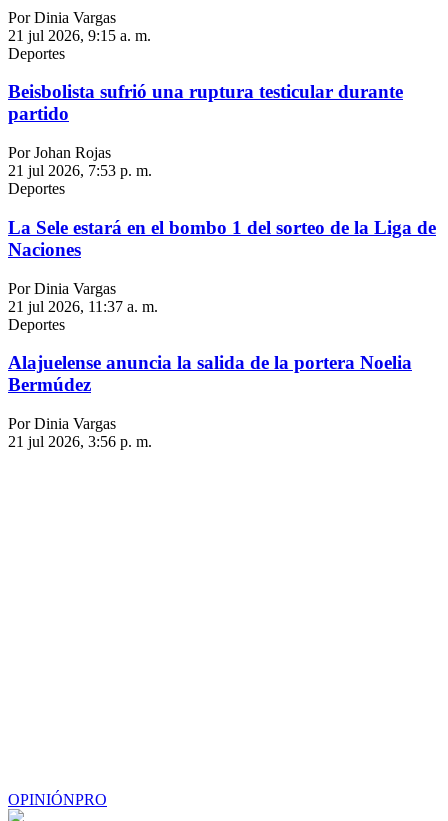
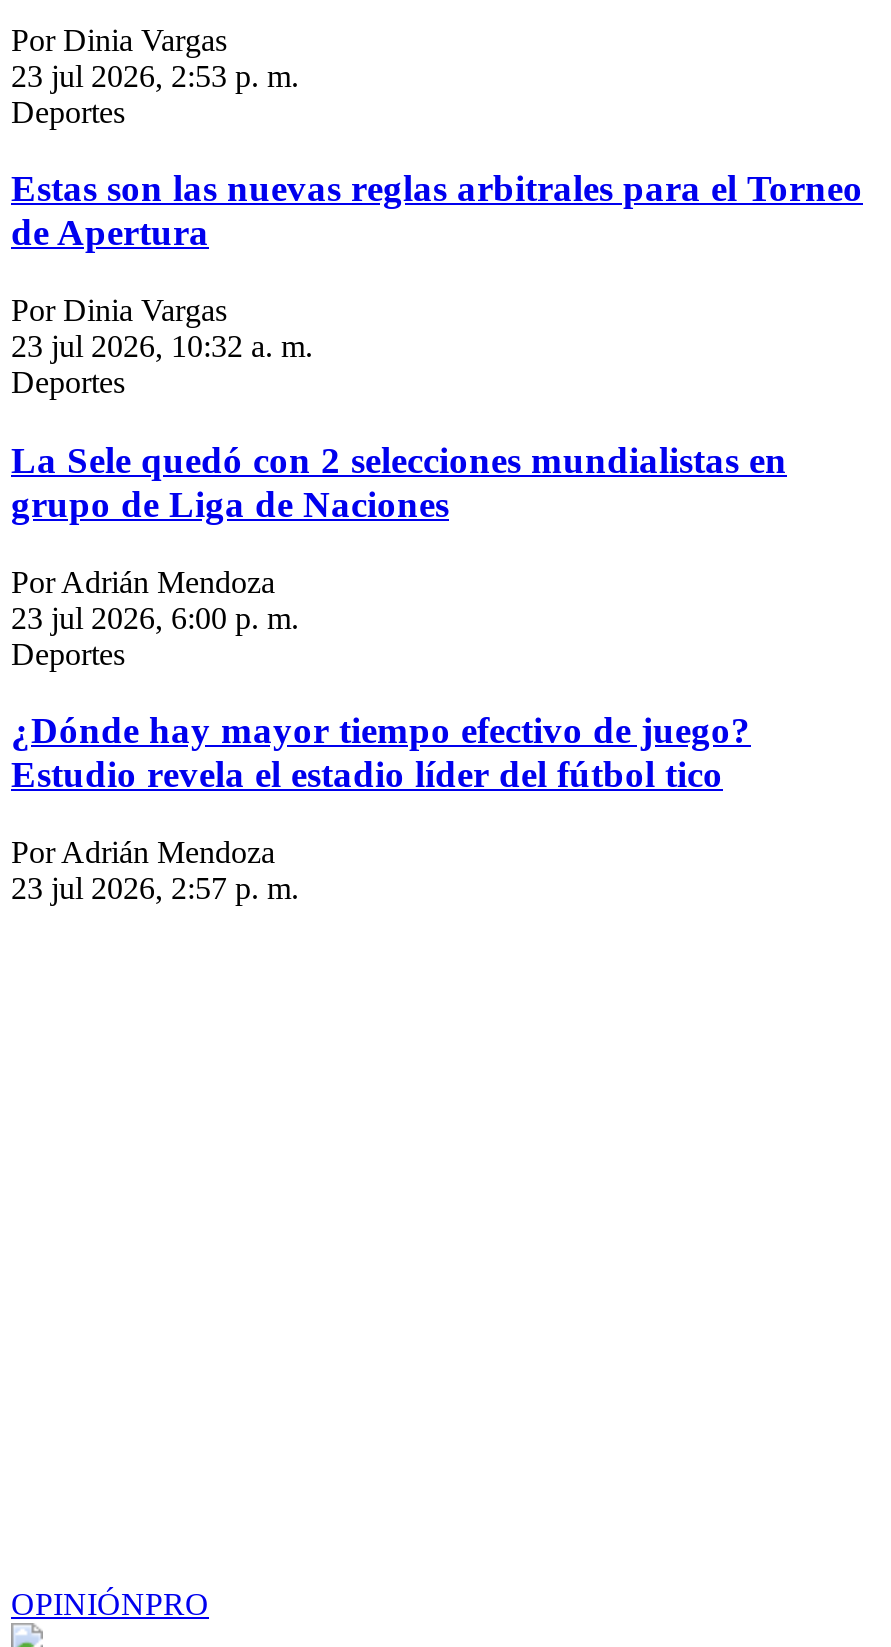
- 21 jul 2026, 9:15 a. m.
+ 23 jul 2026, 2:53 p. m.

- Beisbolista sufrió una ruptura testicular durante
- partido
+ Estas son las nuevas reglas arbitrales para el Torneo
+ de Apertura

- Por Johan Rojas
- 21 jul 2026, 7:53 p. m.
+ Por Dinia Vargas
+ 23 jul 2026, 10:32 a. m.

- La Sele estará en el bombo 1 del sorteo de la Liga de
- Naciones
+ La Sele quedó con 2 selecciones mundialistas en
+ grupo de Liga de Naciones

- Por Dinia Vargas
- 21 jul 2026, 11:37 a. m.
+ Por Adrián Mendoza
+ 23 jul 2026, 6:00 p. m.

- Alajuelense anuncia la salida de la portera Noelia
- Bermúdez
+ ¿Dónde hay mayor tiempo efectivo de juego?
+ Estudio revela el estadio líder del fútbol tico

- Por Dinia Vargas
- 21 jul 2026, 3:56 p. m.
+ Por Adrián Mendoza
+ 23 jul 2026, 2:57 p. m.
